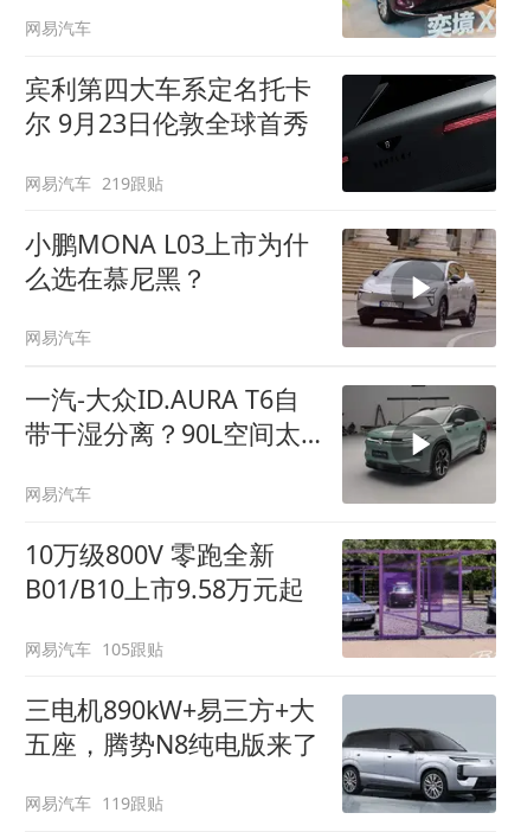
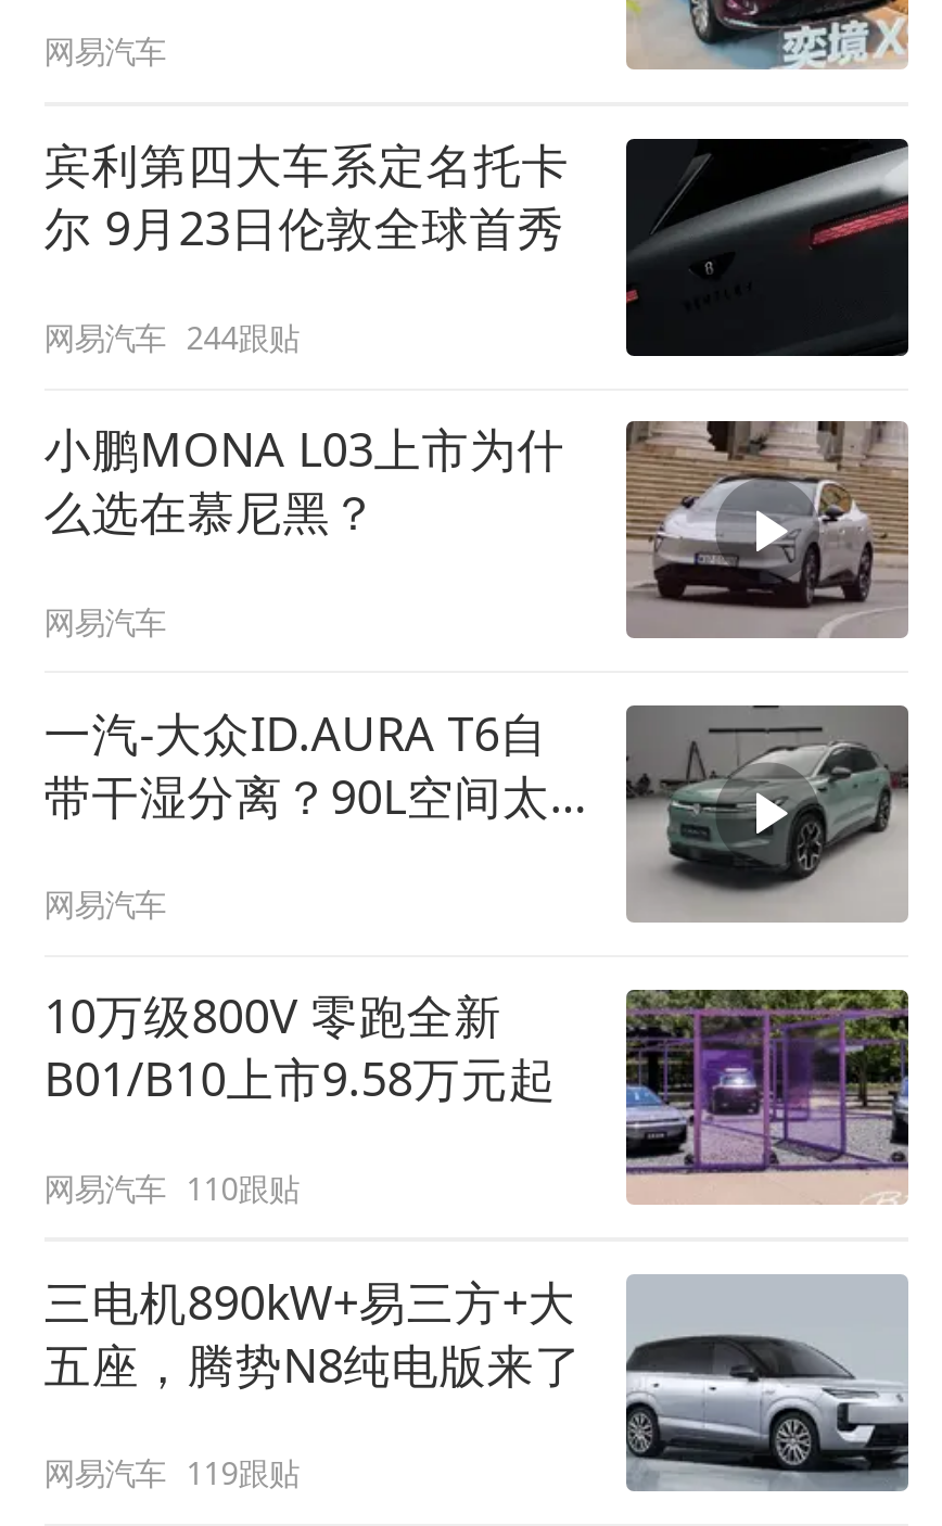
- 网易汽车 219跟贴
+ 网易汽车 244跟贴

- 网易汽车 105跟贴
+ 网易汽车 110跟贴
